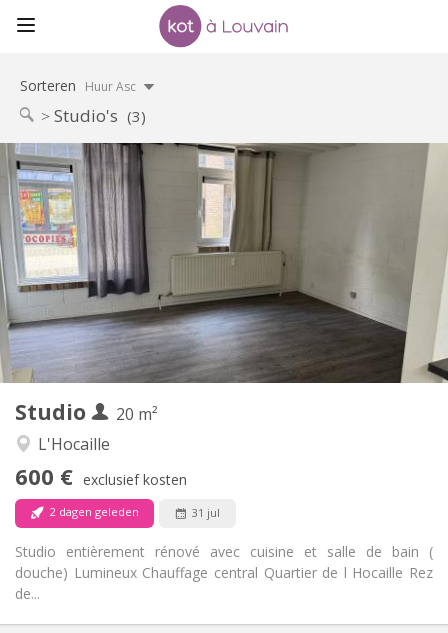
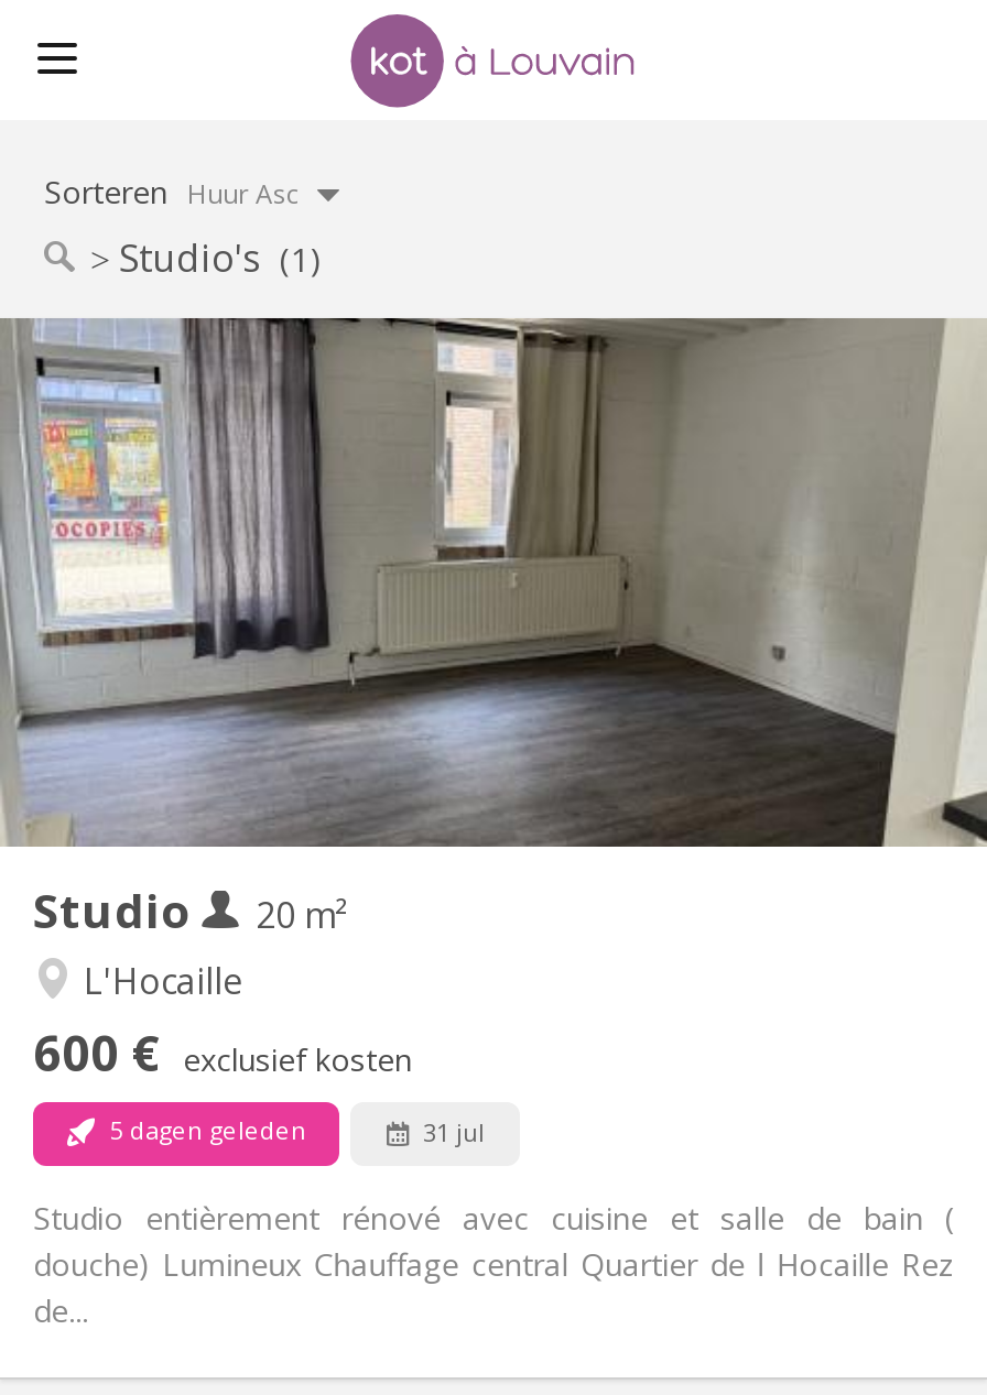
- Studio's (3)
+ Studio's (1)

- 2 dagen geleden
+ 5 dagen geleden
